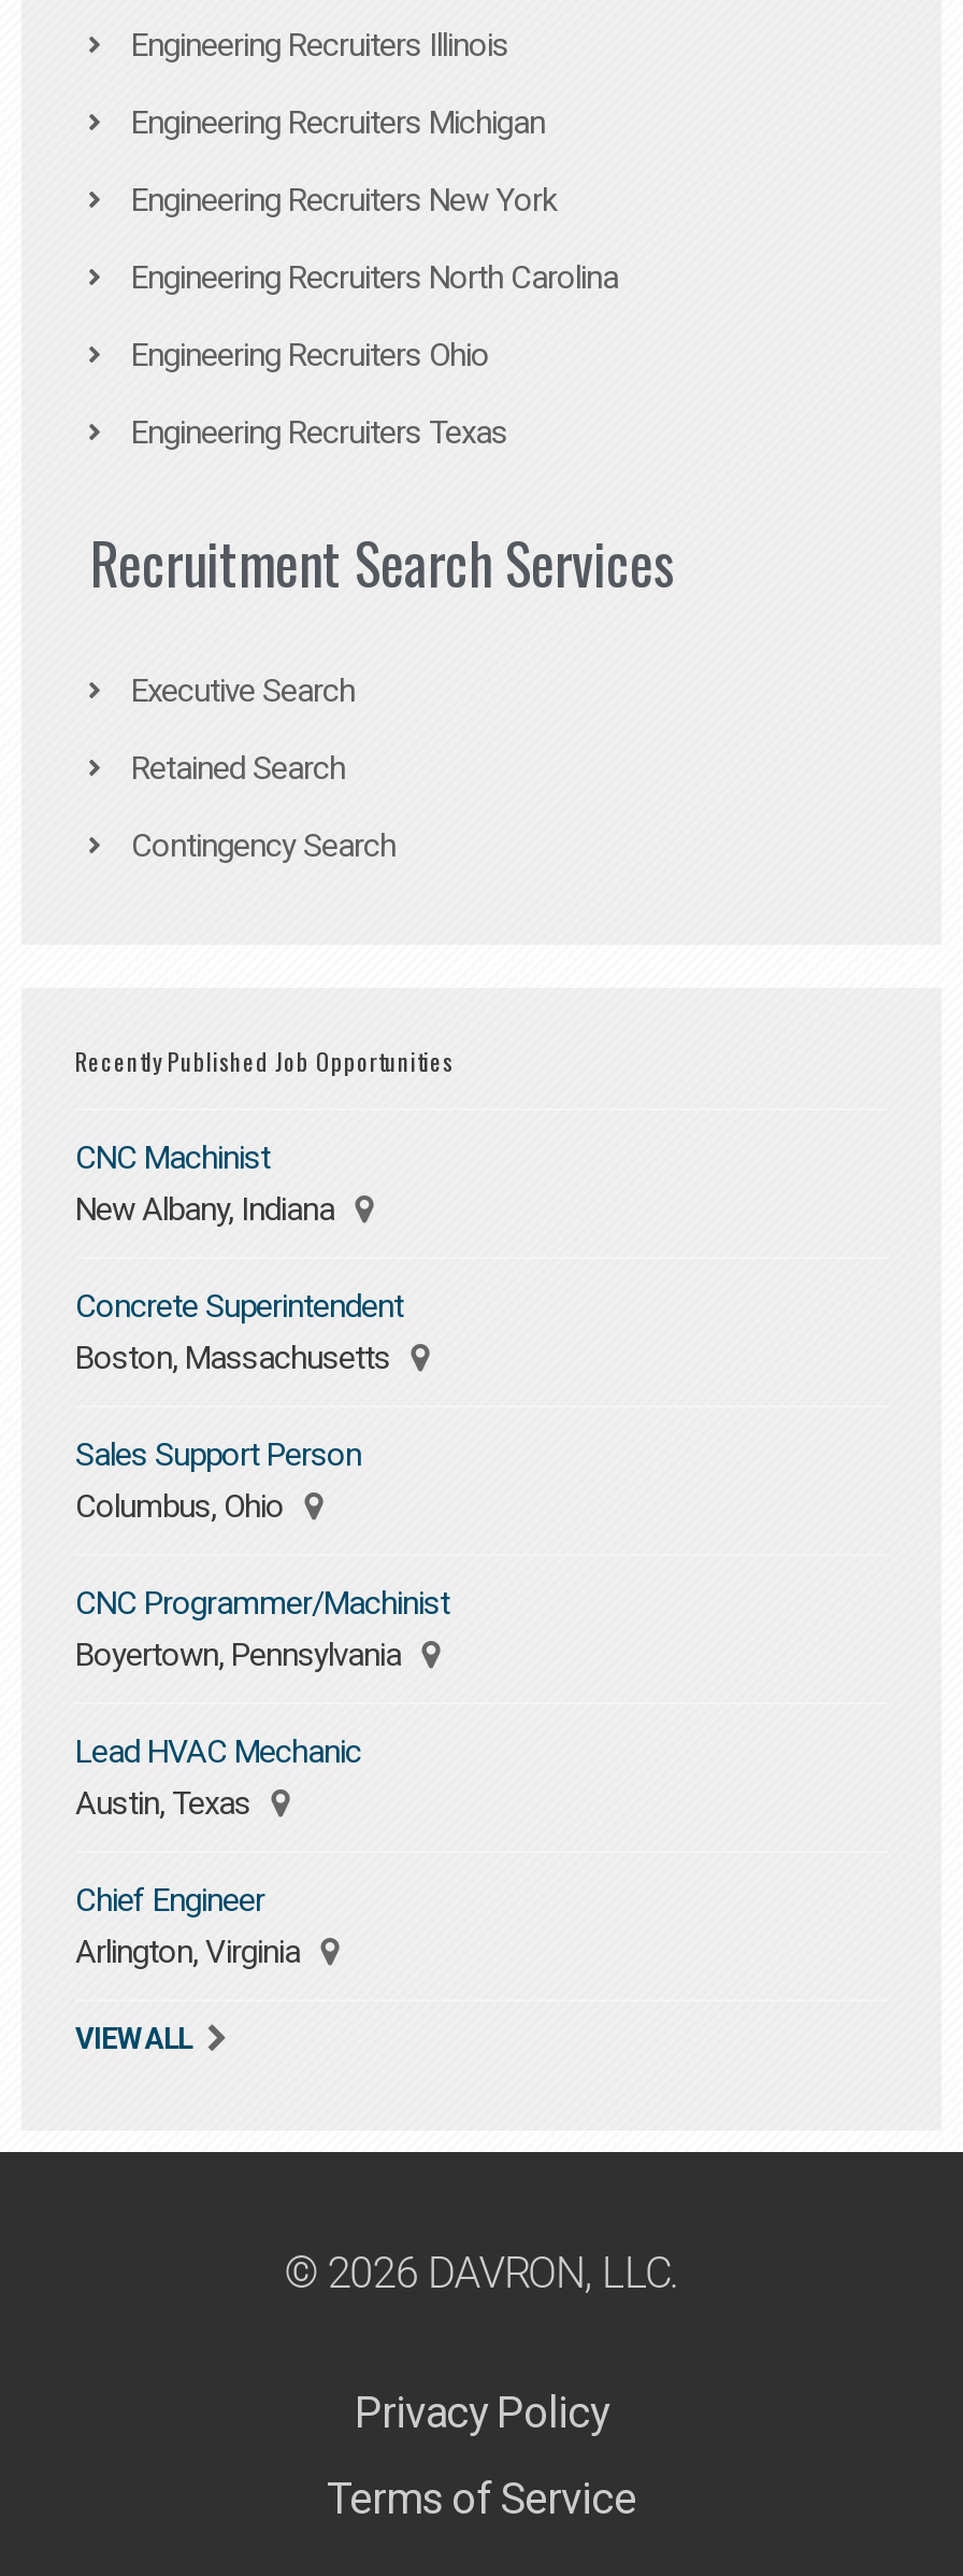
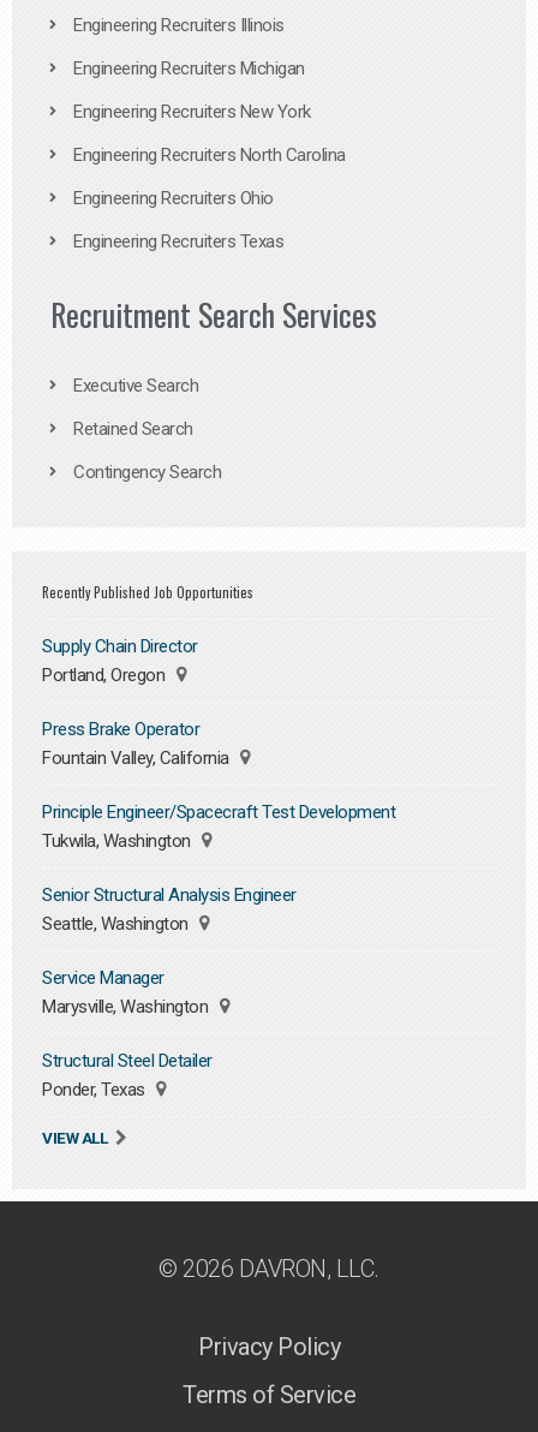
- CNC Machinist
- New Albany, Indiana
+ Supply Chain Director
+ Portland, Oregon

- Concrete Superintendent
- Boston, Massachusetts
+ Press Brake Operator
+ Fountain Valley, California

- Sales Support Person
- Columbus, Ohio
+ Principle Engineer/Spacecraft Test Development
+ Tukwila, Washington

- CNC Programmer/Machinist
- Boyertown, Pennsylvania
+ Senior Structural Analysis Engineer
+ Seattle, Washington

- Lead HVAC Mechanic
- Austin, Texas
+ Service Manager
+ Marysville, Washington

- Chief Engineer
- Arlington, Virginia
+ Structural Steel Detailer
+ Ponder, Texas
